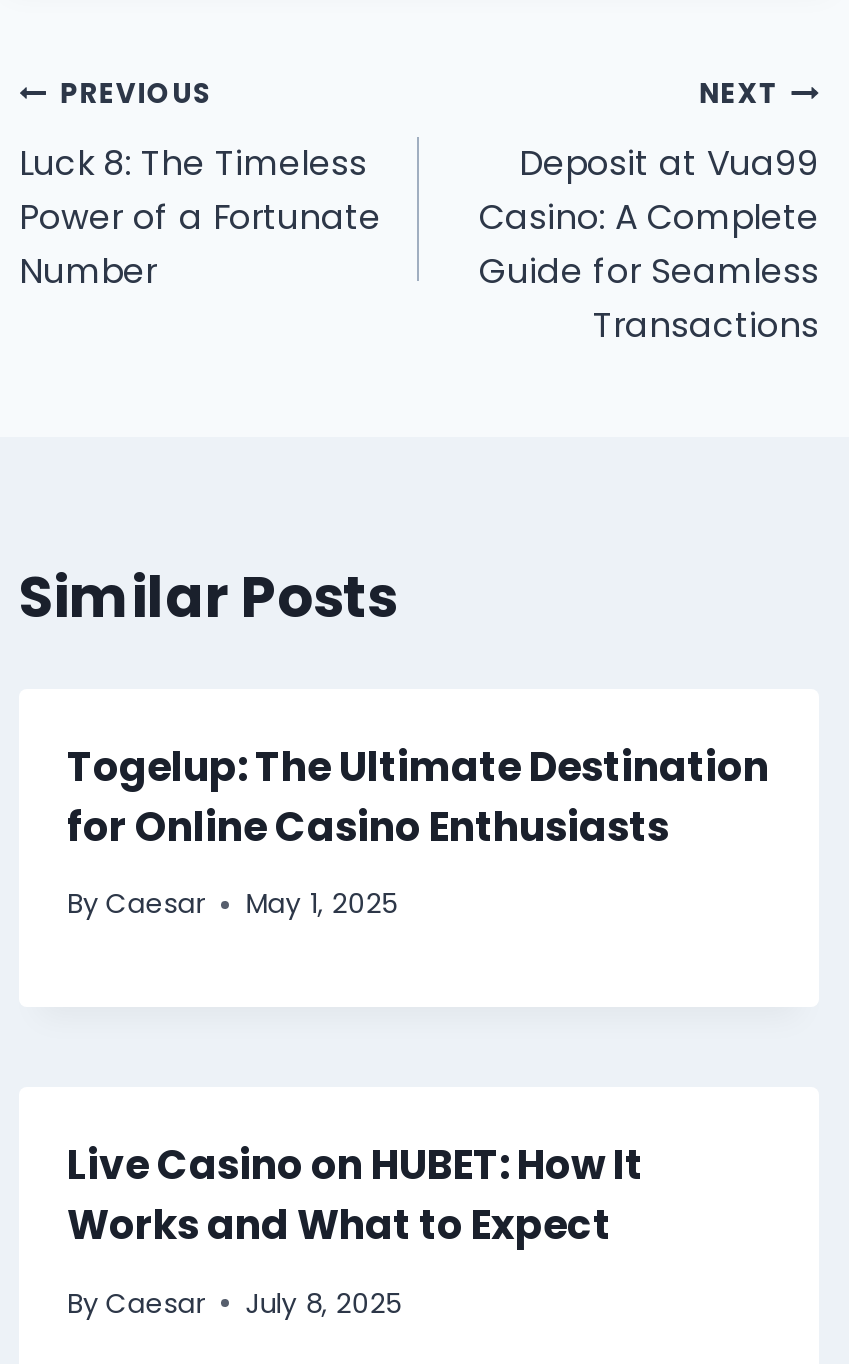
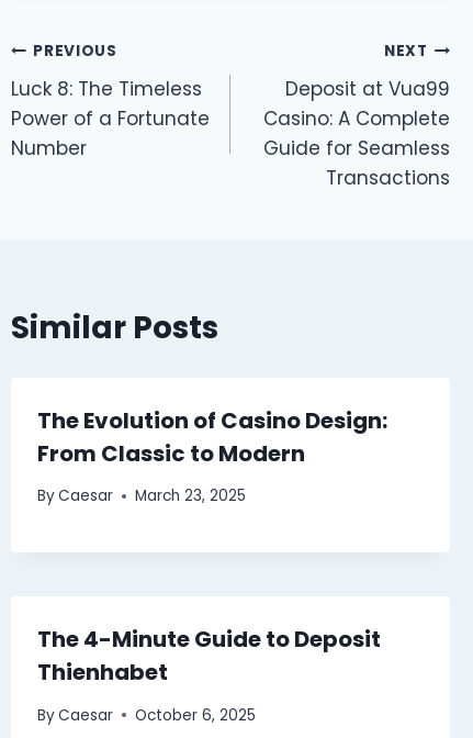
- Togelup: The Ultimate Destination
- for Online Casino Enthusiasts
+ The Evolution of Casino Design:
+ From Classic to Modern

- By Caesar May 1, 2025
+ By Caesar March 23, 2025

- Live Casino on HUBET: How It
- Works and What to Expect
+ The 4-Minute Guide to Deposit
+ Thienhabet

- By Caesar July 8, 2025
+ By Caesar October 6, 2025
